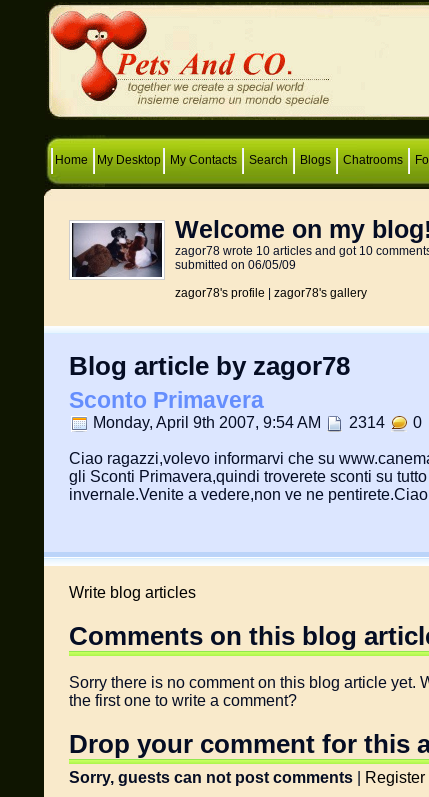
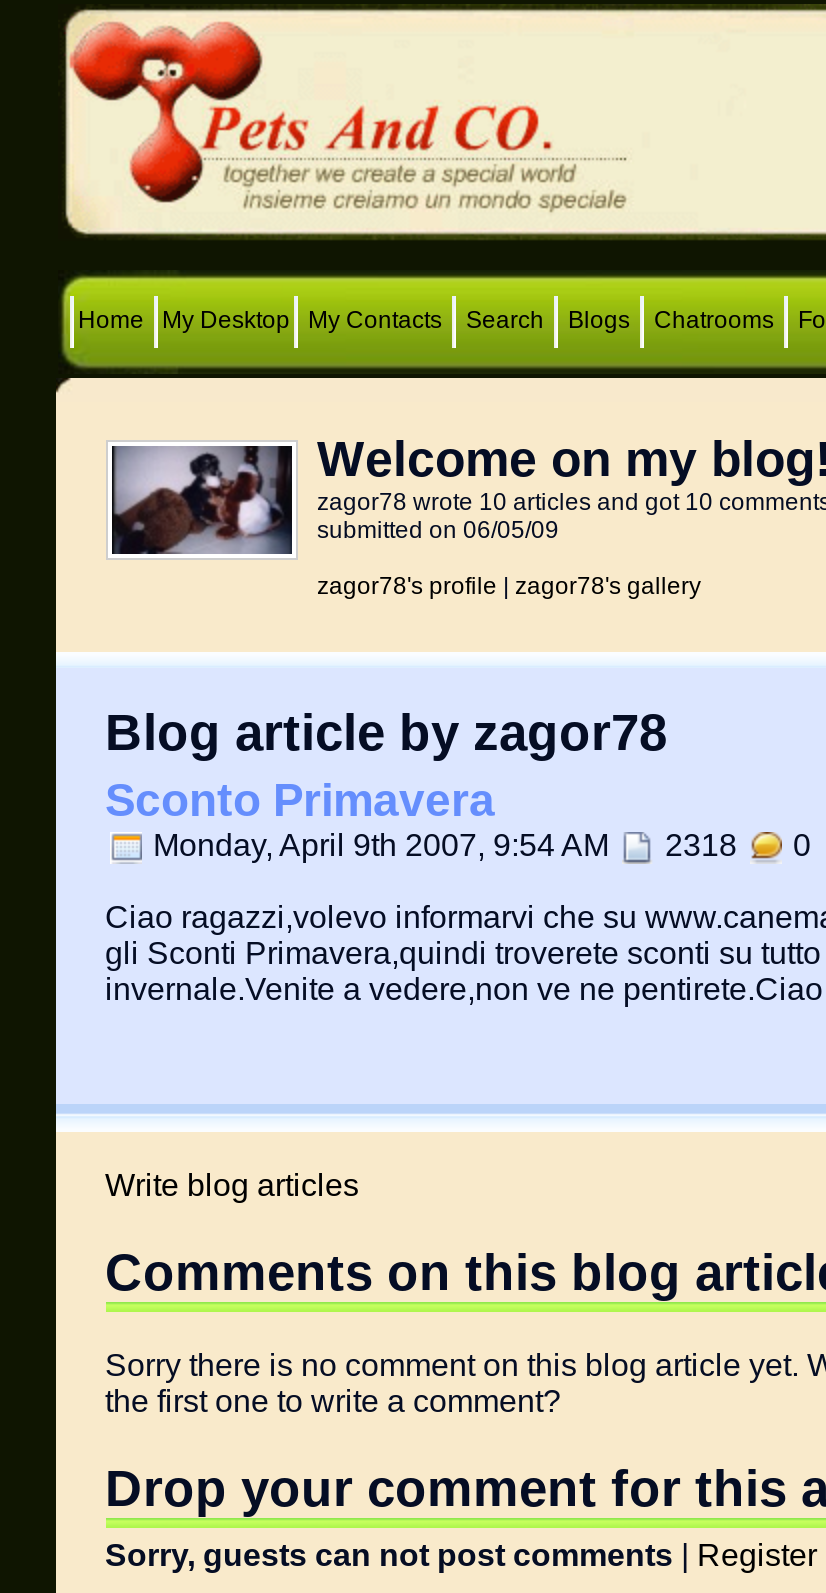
- Monday, April 9th 2007, 9:54 AM 2314 0
+ Monday, April 9th 2007, 9:54 AM 2318 0
